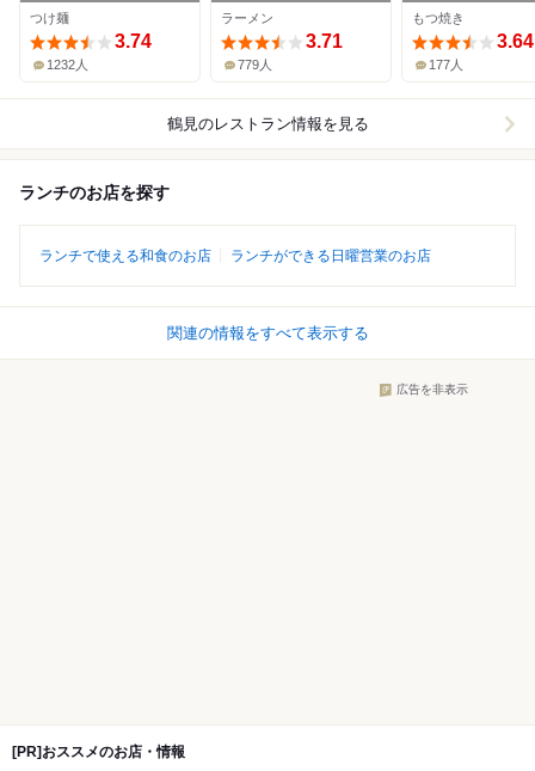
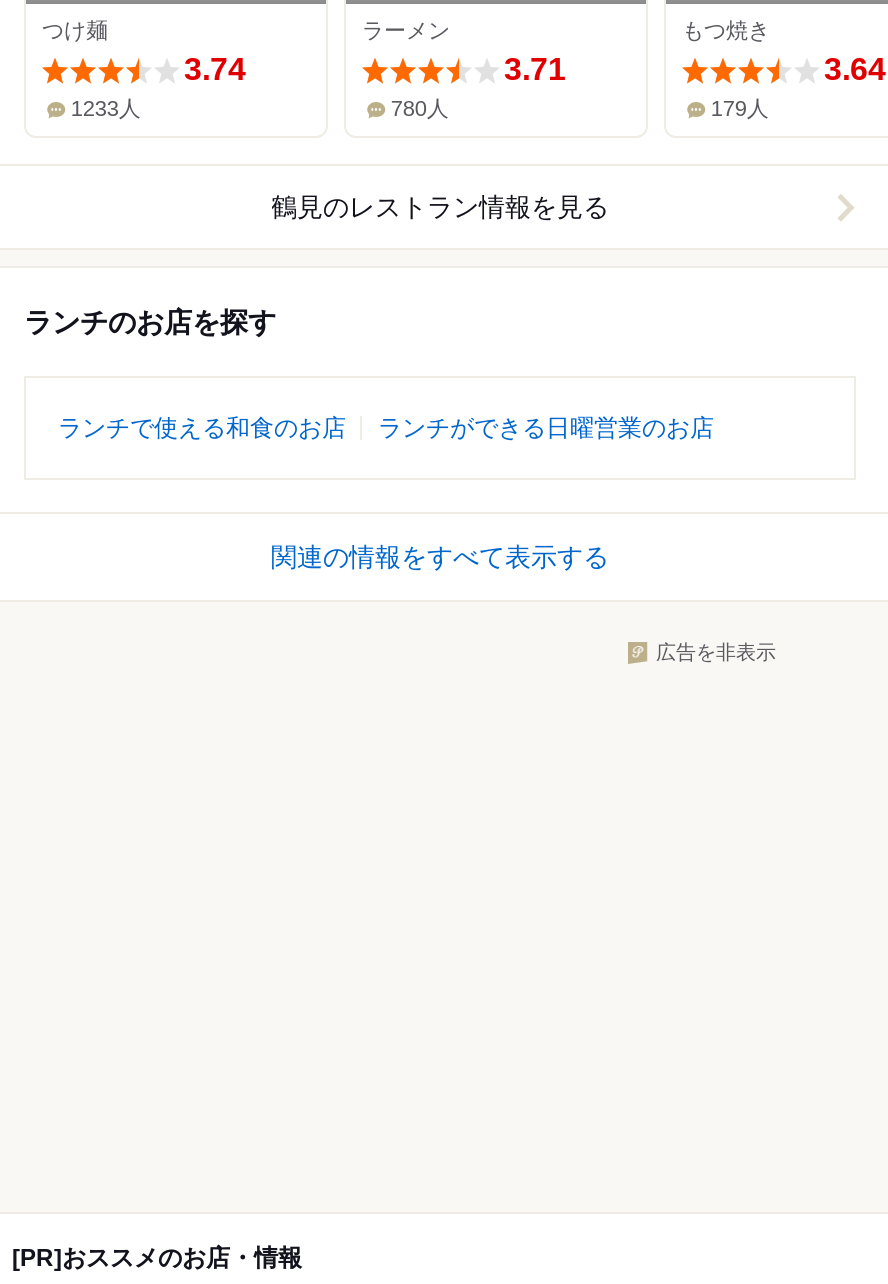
- 1232人
+ 1233人

- 779人
+ 780人

- 177人
+ 179人
